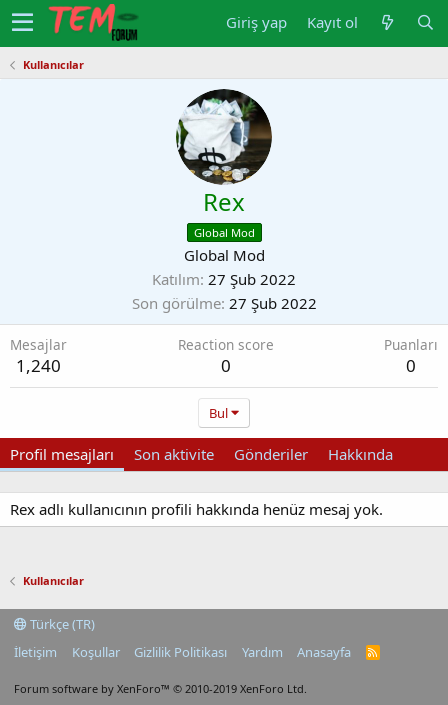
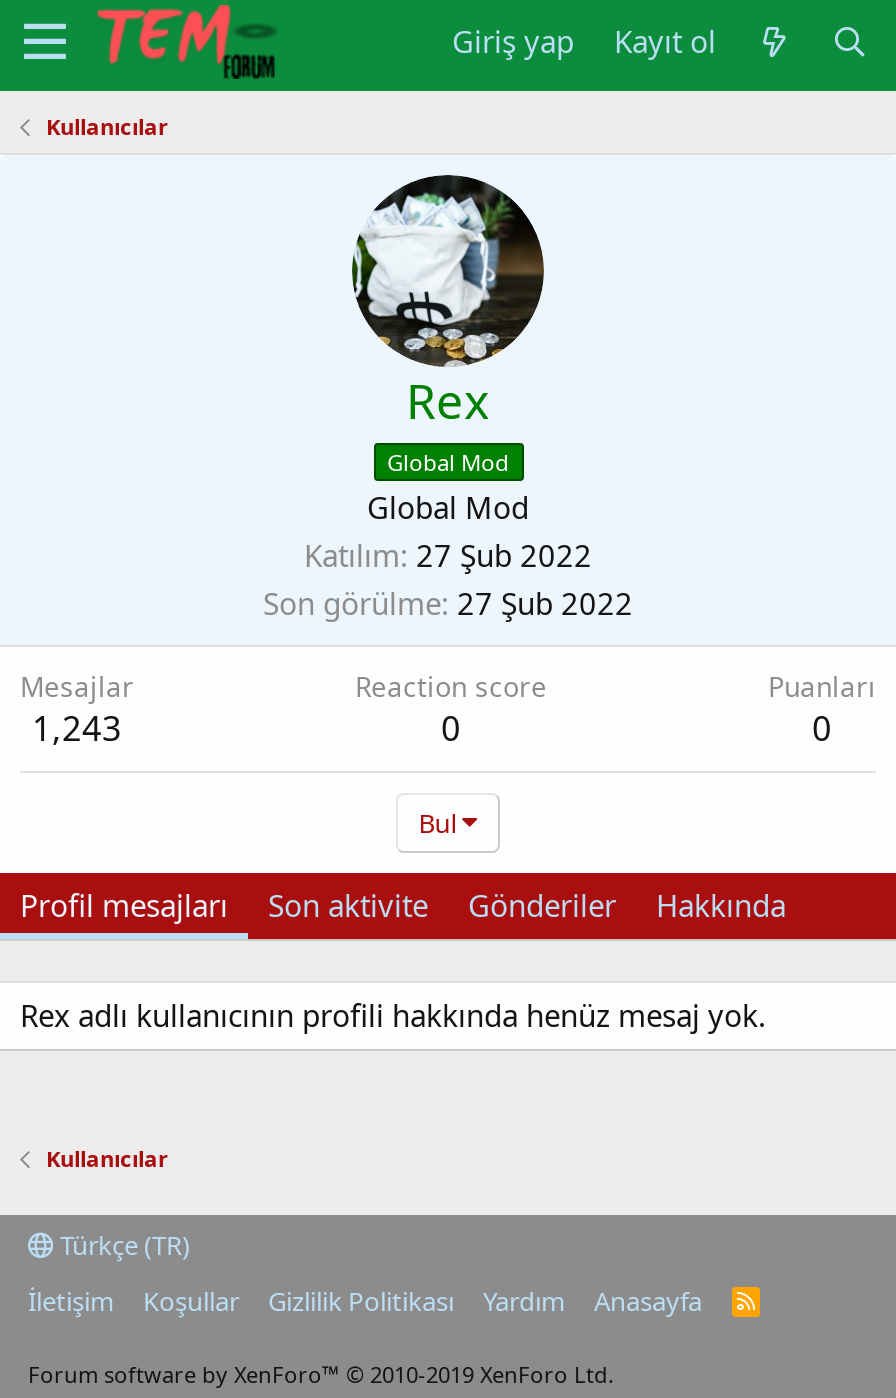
- 1,240
+ 1,243
